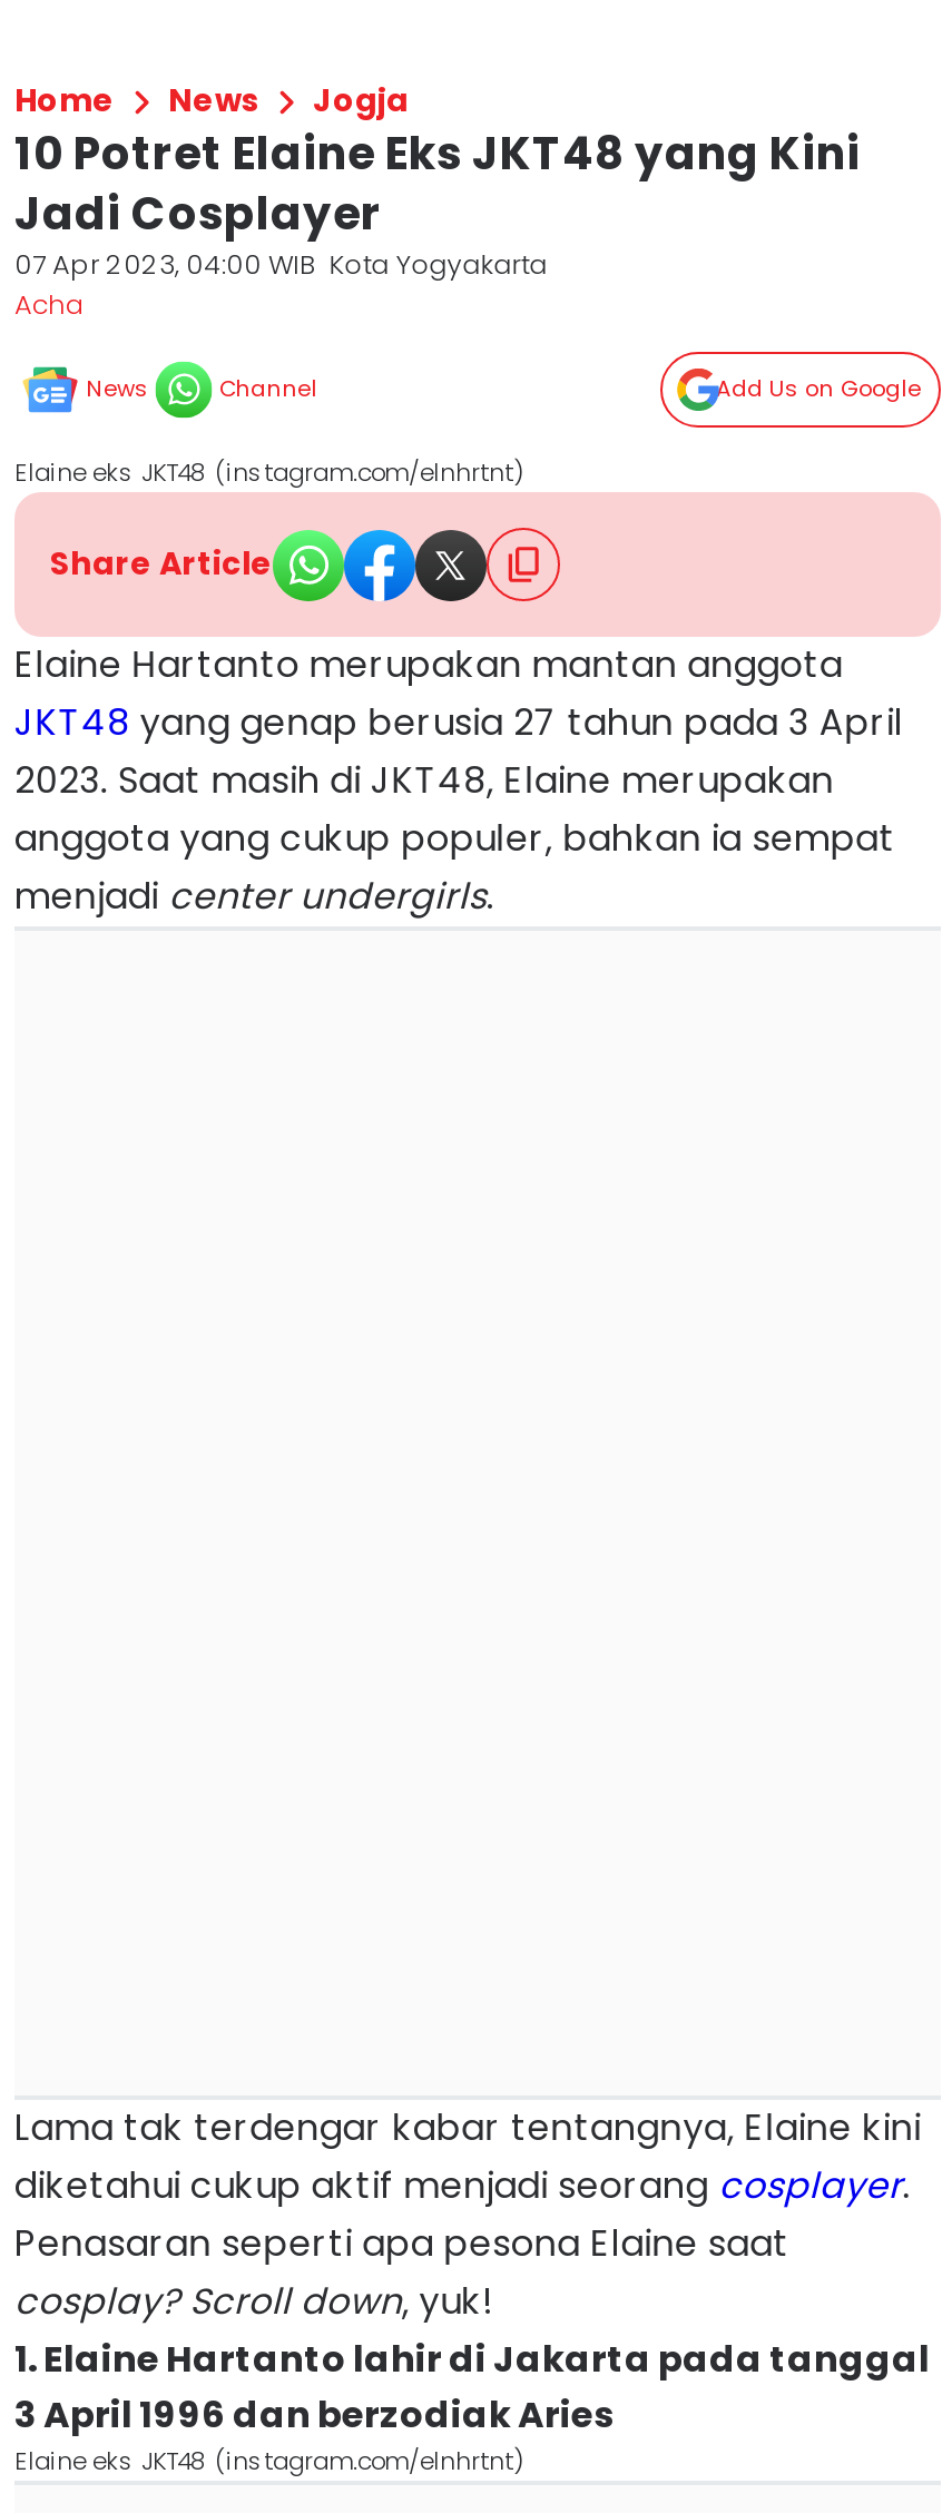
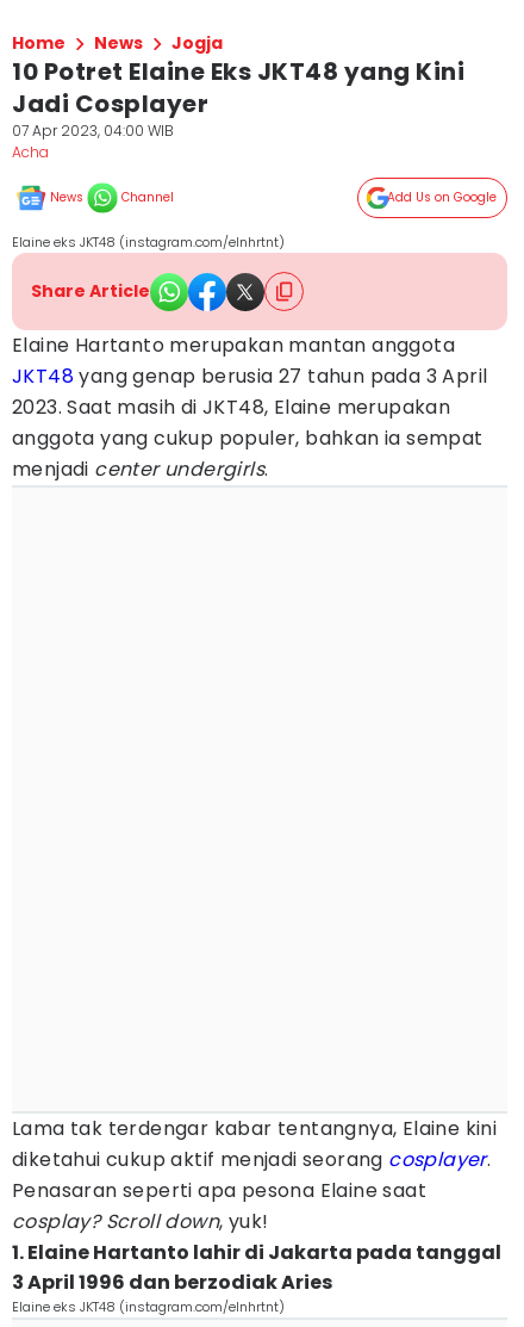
- 07 Apr 2023, 04:00 WIB Kota Yogyakarta
+ 07 Apr 2023, 04:00 WIB
